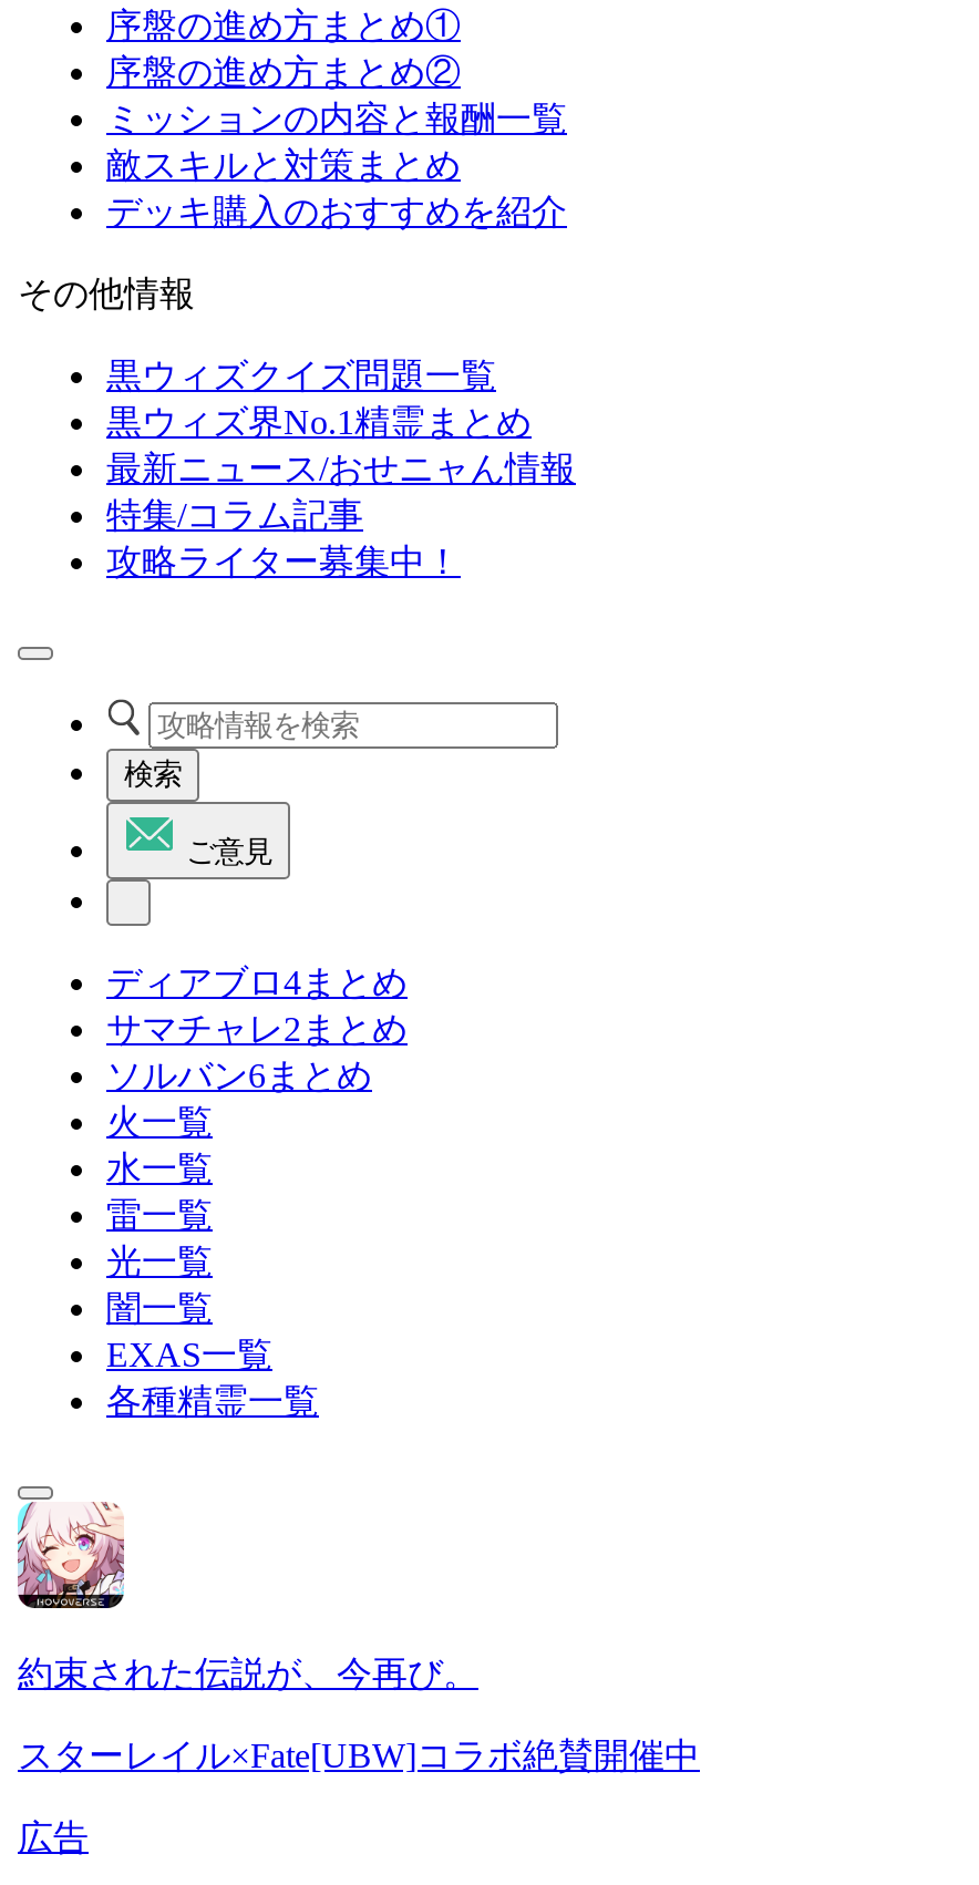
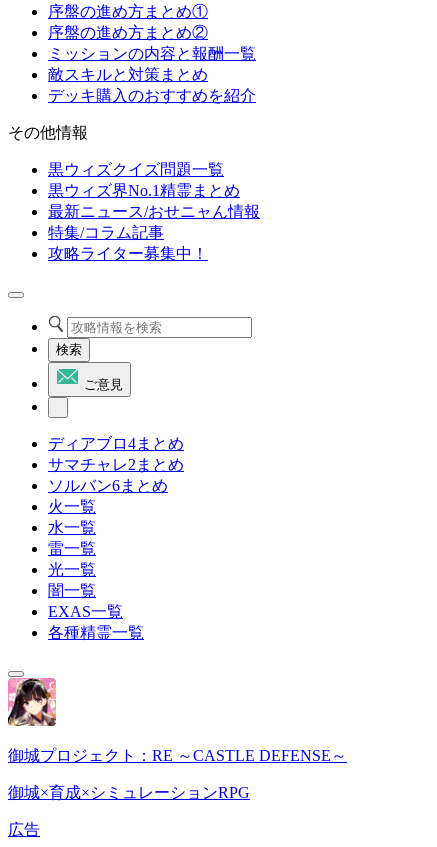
- [image]
- 約束された伝説が、今再び。
+ [image]
+ 御城プロジェクト：RE ～CASTLE DEFENSE～

- スターレイル×Fate[UBW]コラボ絶賛開催中
+ 御城×育成×シミュレーションRPG
